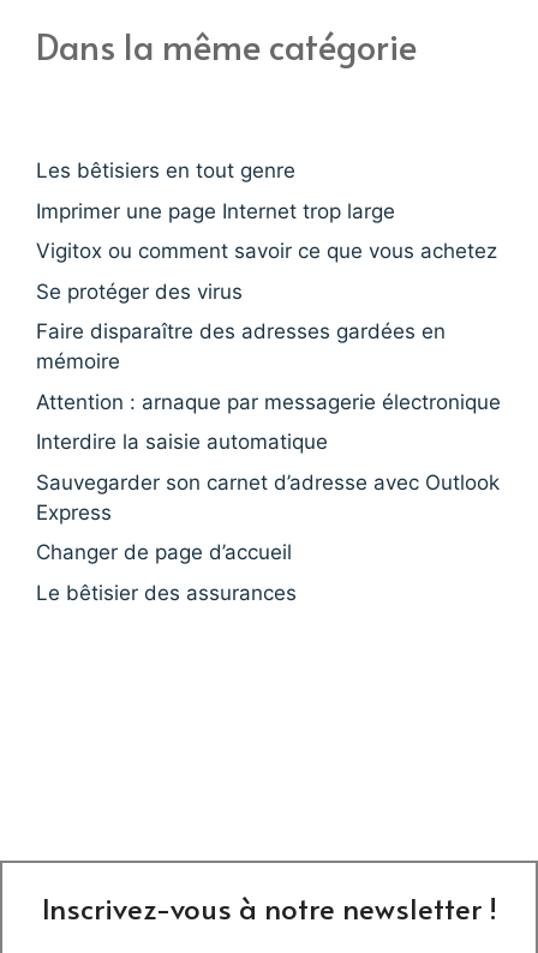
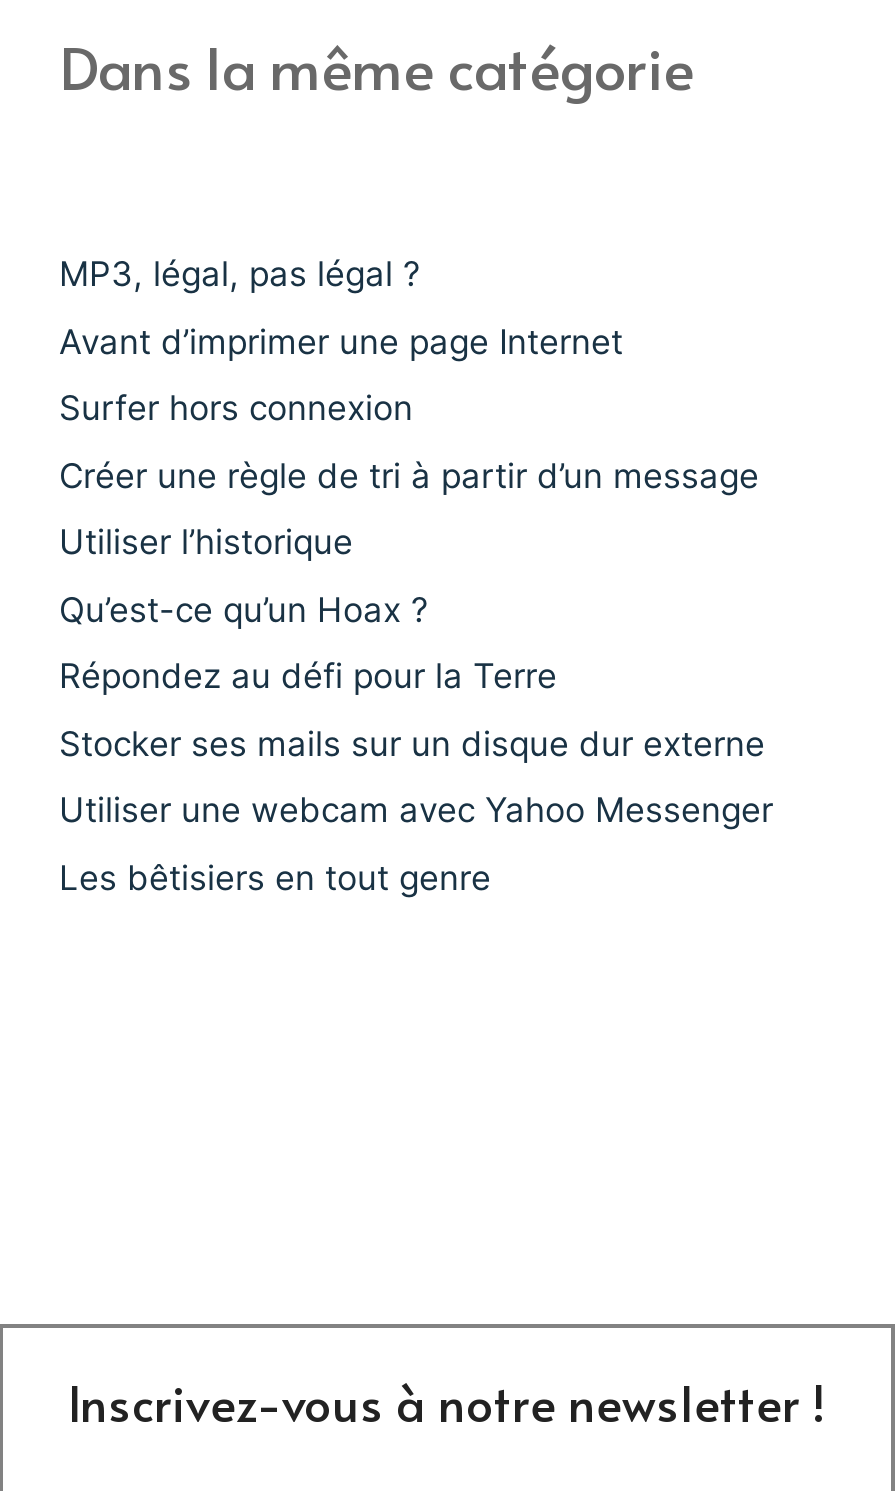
+ MP3, légal, pas légal ?
+ Avant d’imprimer une page Internet
+ Surfer hors connexion
+ Créer une règle de tri à partir d’un message
+ Utiliser l’historique
+ Qu’est-ce qu’un Hoax ?
+ Répondez au défi pour la Terre
+ Stocker ses mails sur un disque dur externe
+ Utiliser une webcam avec Yahoo Messenger

moved down: Les bêtisiers en tout genre

- Imprimer une page Internet trop large
- Vigitox ou comment savoir ce que vous achetez
- Se protéger des virus
- Faire disparaître des adresses gardées en
- mémoire
- Attention : arnaque par messagerie électronique
- Interdire la saisie automatique
- Sauvegarder son carnet d’adresse avec Outlook
- Express
- Changer de page d’accueil
- Le bêtisier des assurances
